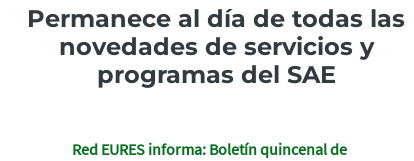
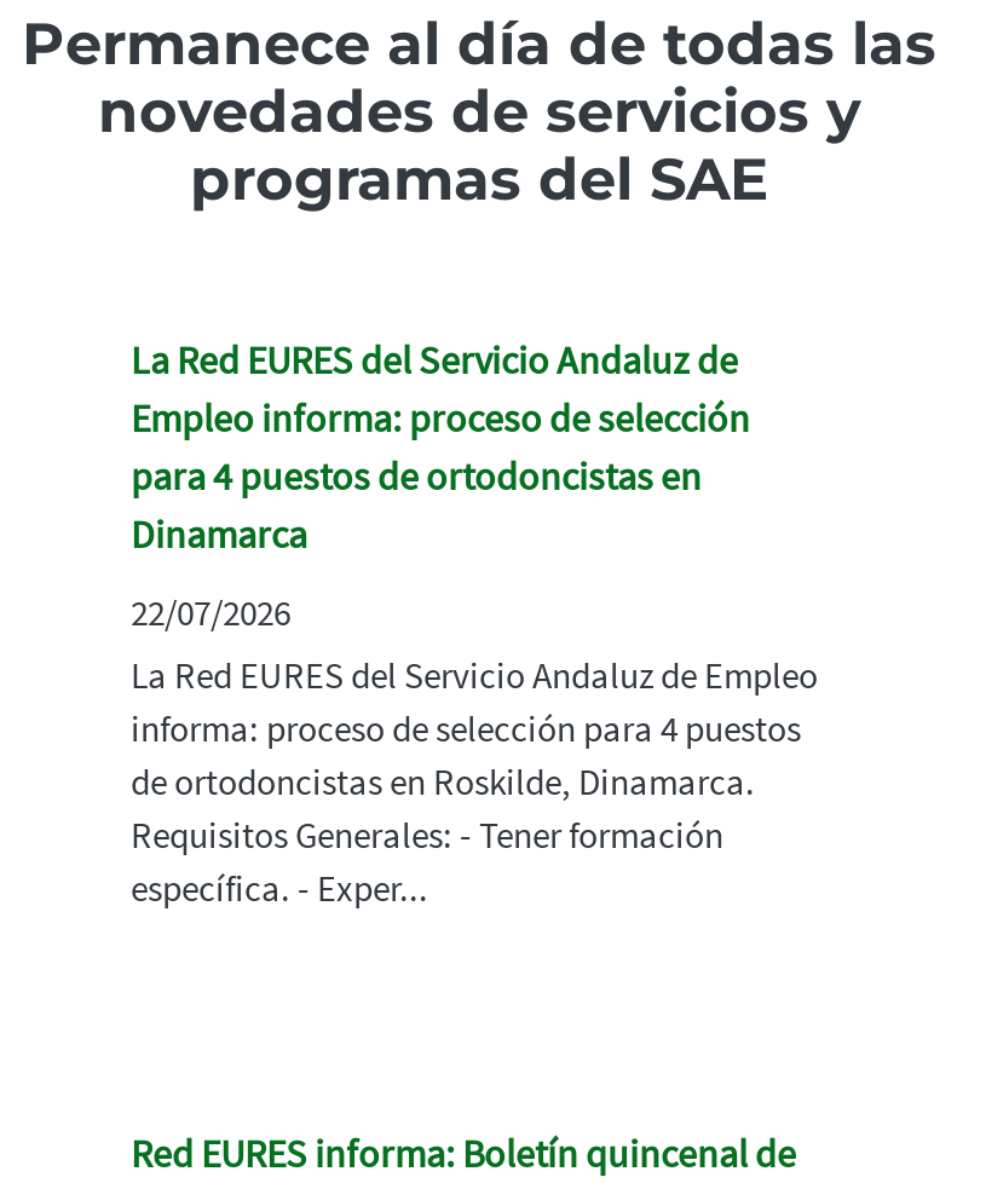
+ La Red EURES del Servicio Andaluz de
+ Empleo informa: proceso de selección
+ para 4 puestos de ortodoncistas en
+ Dinamarca
+ 22/07/2026
+ La Red EURES del Servicio Andaluz de Empleo
+ informa: proceso de selección para 4 puestos
+ de ortodoncistas en Roskilde, Dinamarca.
+ Requisitos Generales: - Tener formación
+ específica. - Exper...
